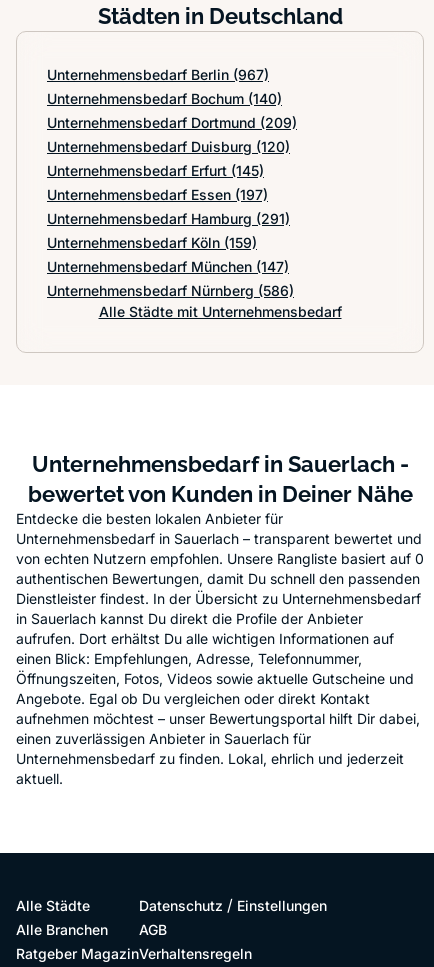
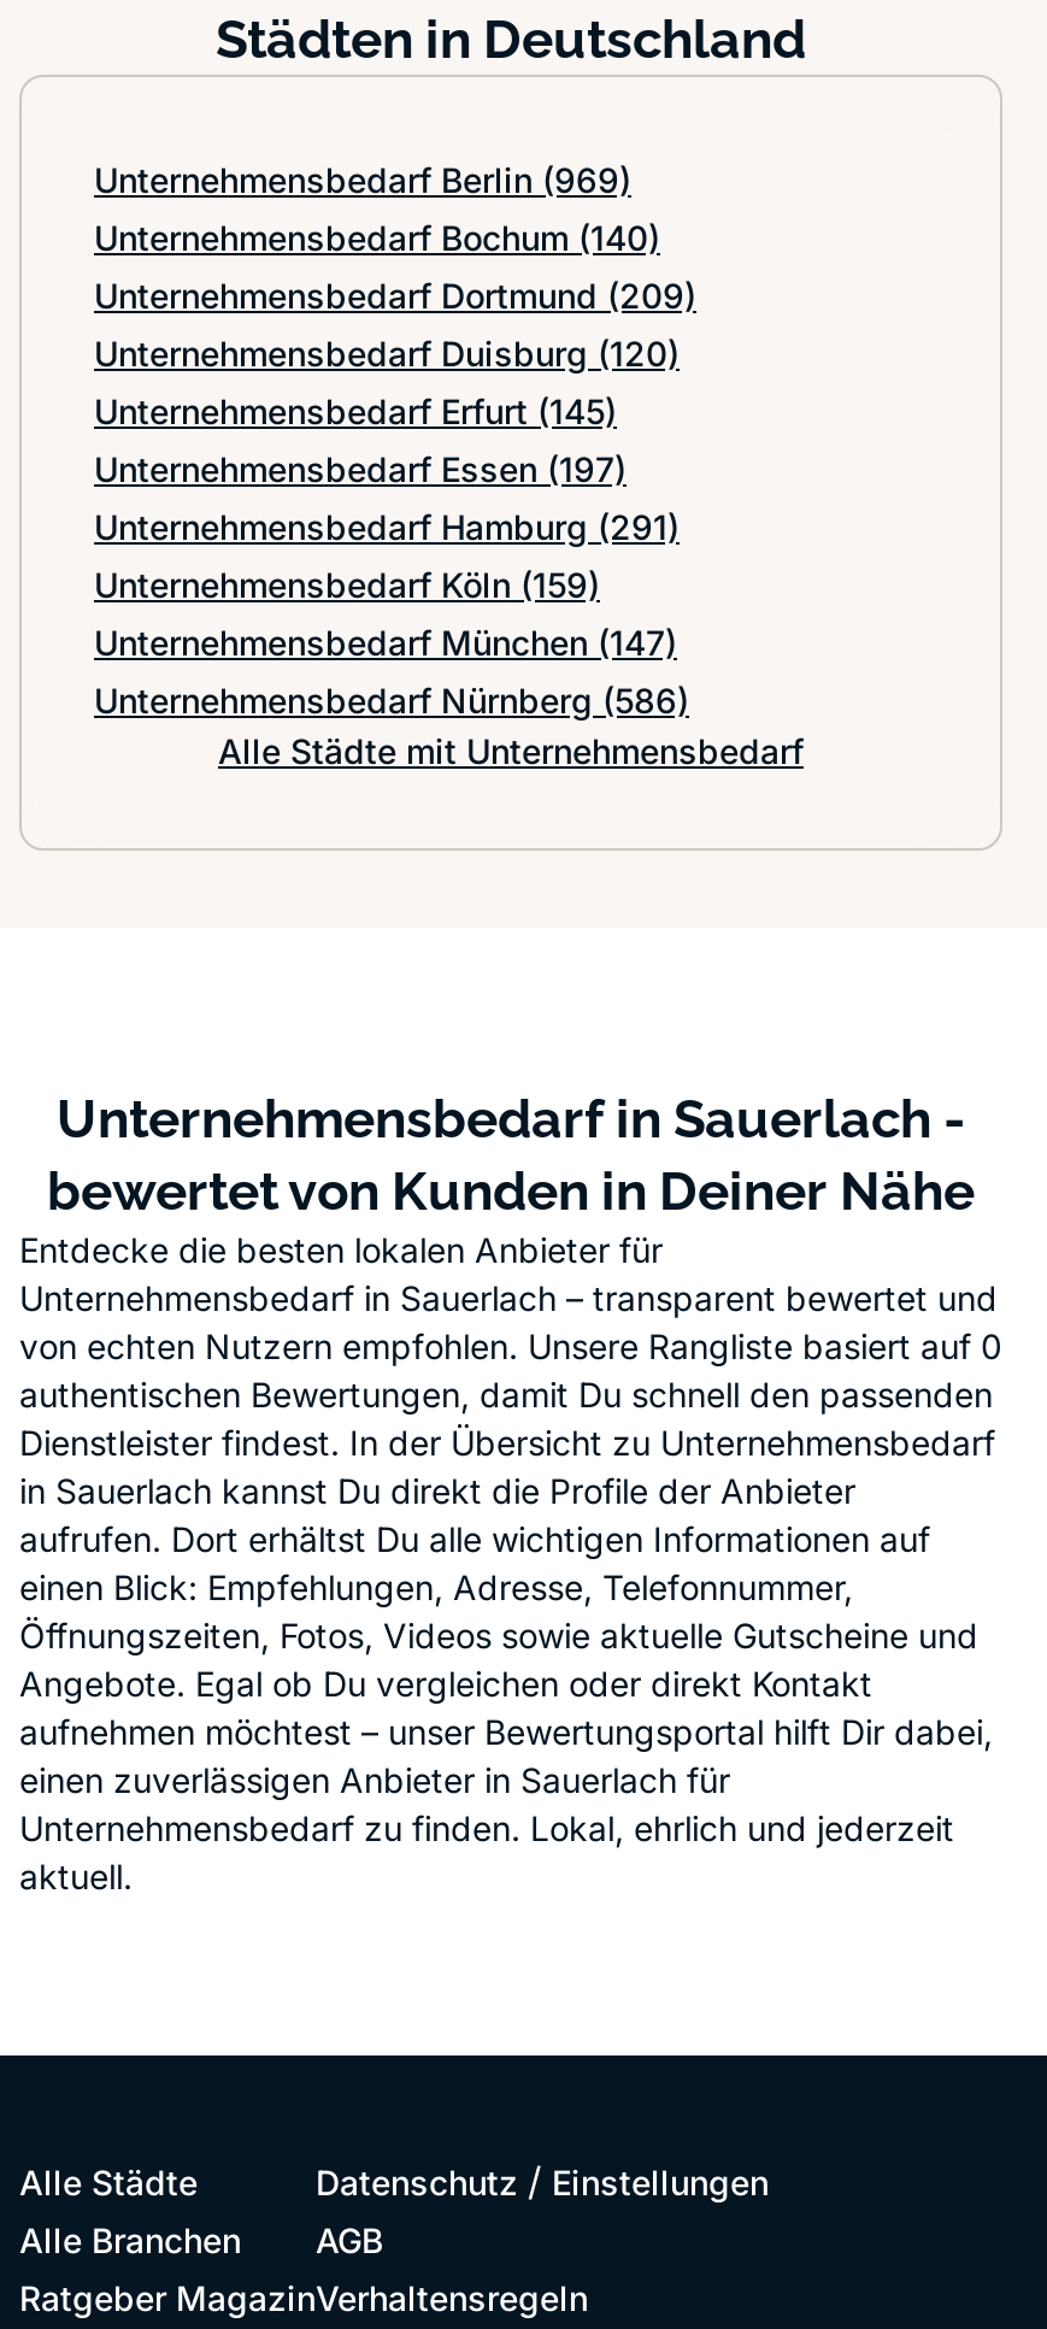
- Unternehmensbedarf Berlin (967)
+ Unternehmensbedarf Berlin (969)
